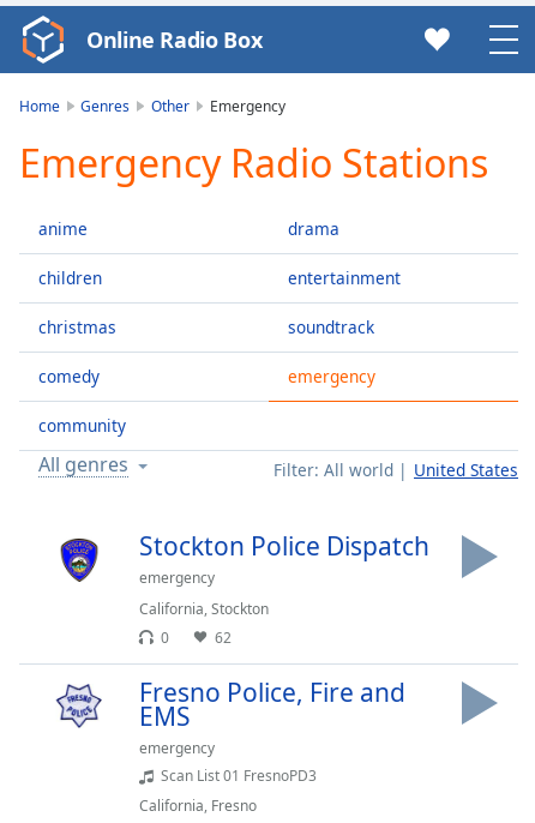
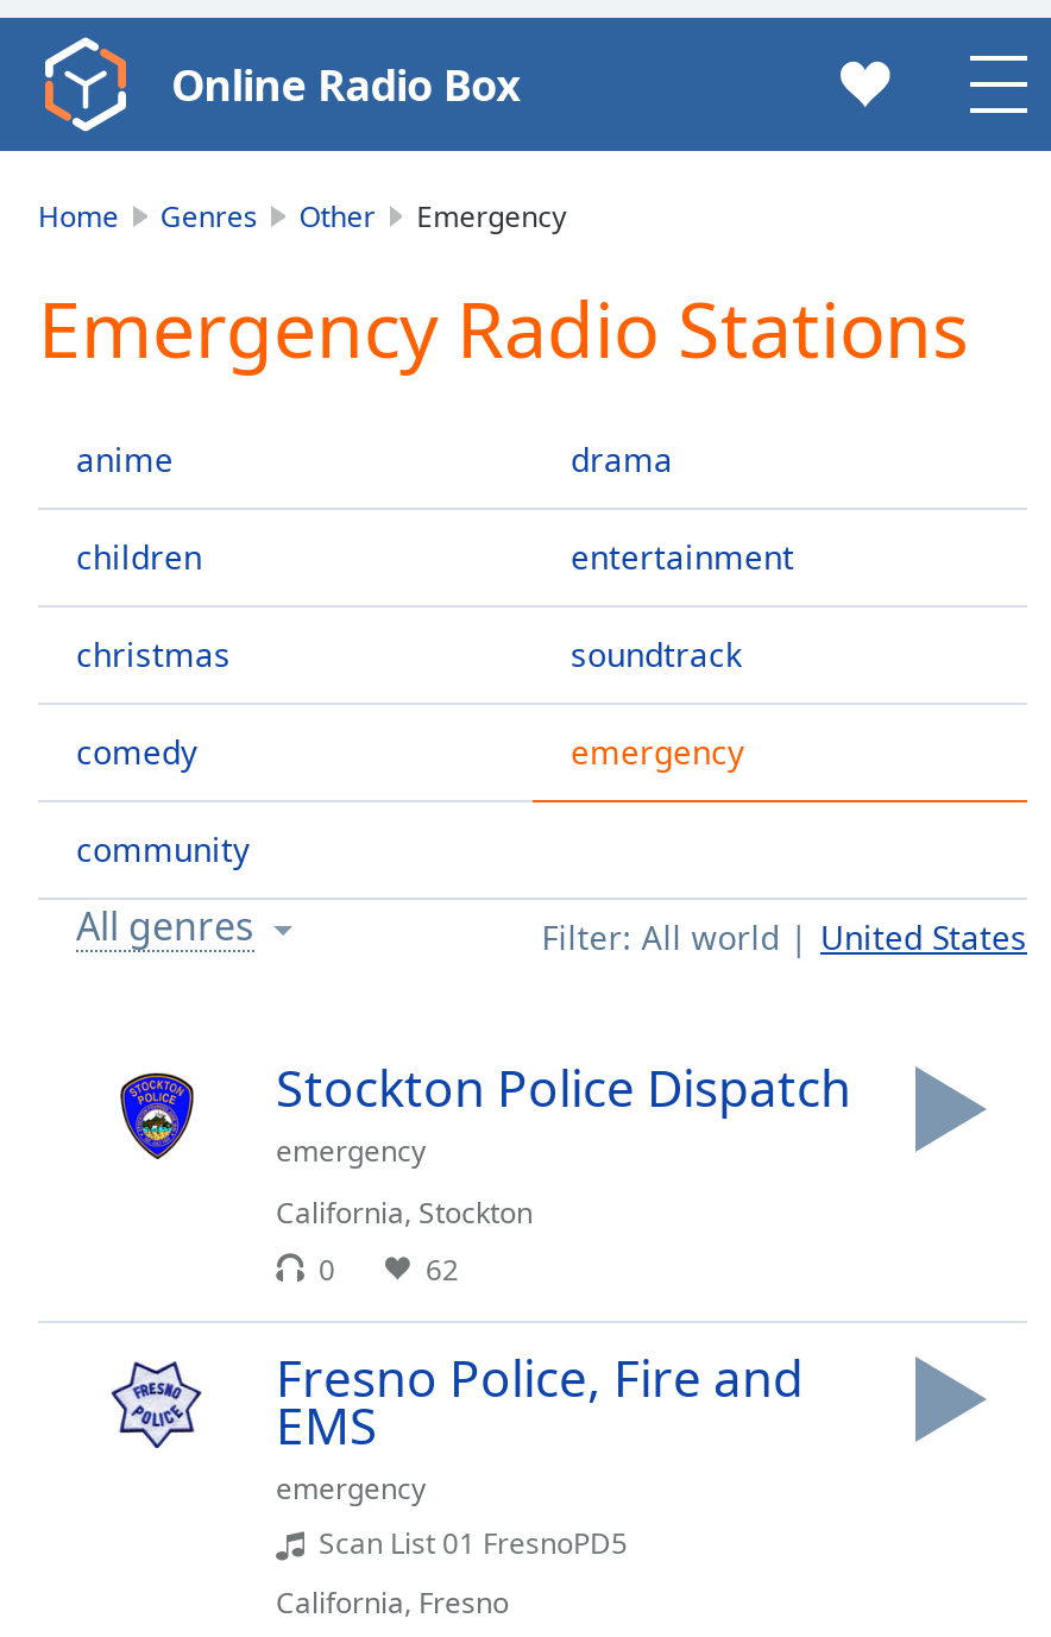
- Scan List 01 FresnoPD3
+ Scan List 01 FresnoPD5
